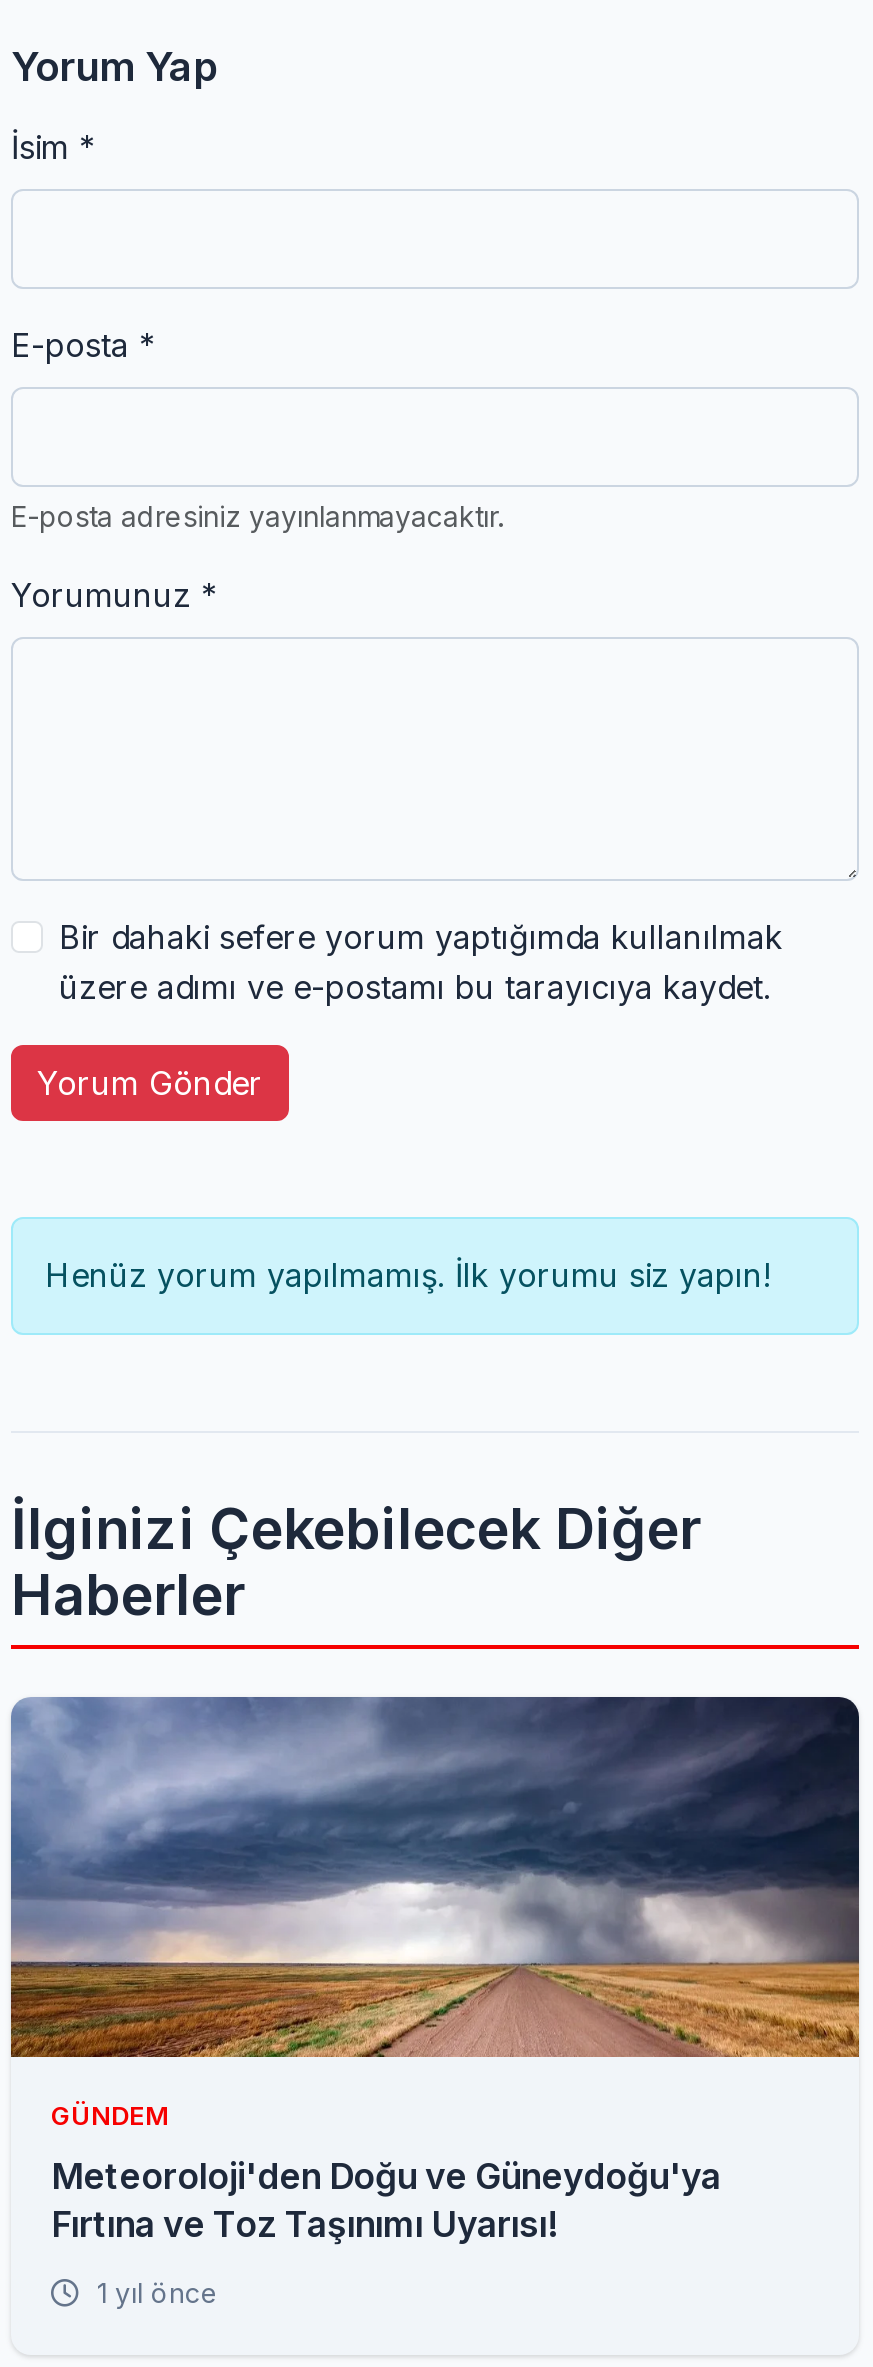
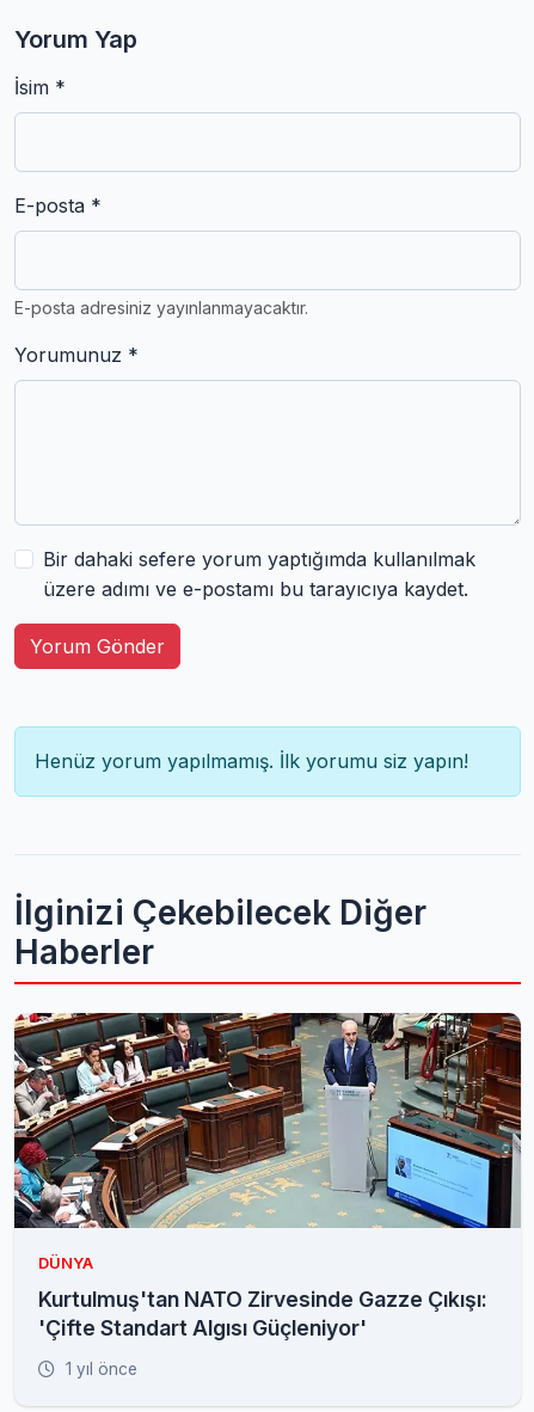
- [image]
- GÜNDEM
+ [image]
+ DÜNYA

- Meteoroloji'den Doğu ve Güneydoğu'ya
- Fırtına ve Toz Taşınımı Uyarısı!
+ Kurtulmuş'tan NATO Zirvesinde Gazze Çıkışı:
+ 'Çifte Standart Algısı Güçleniyor'
